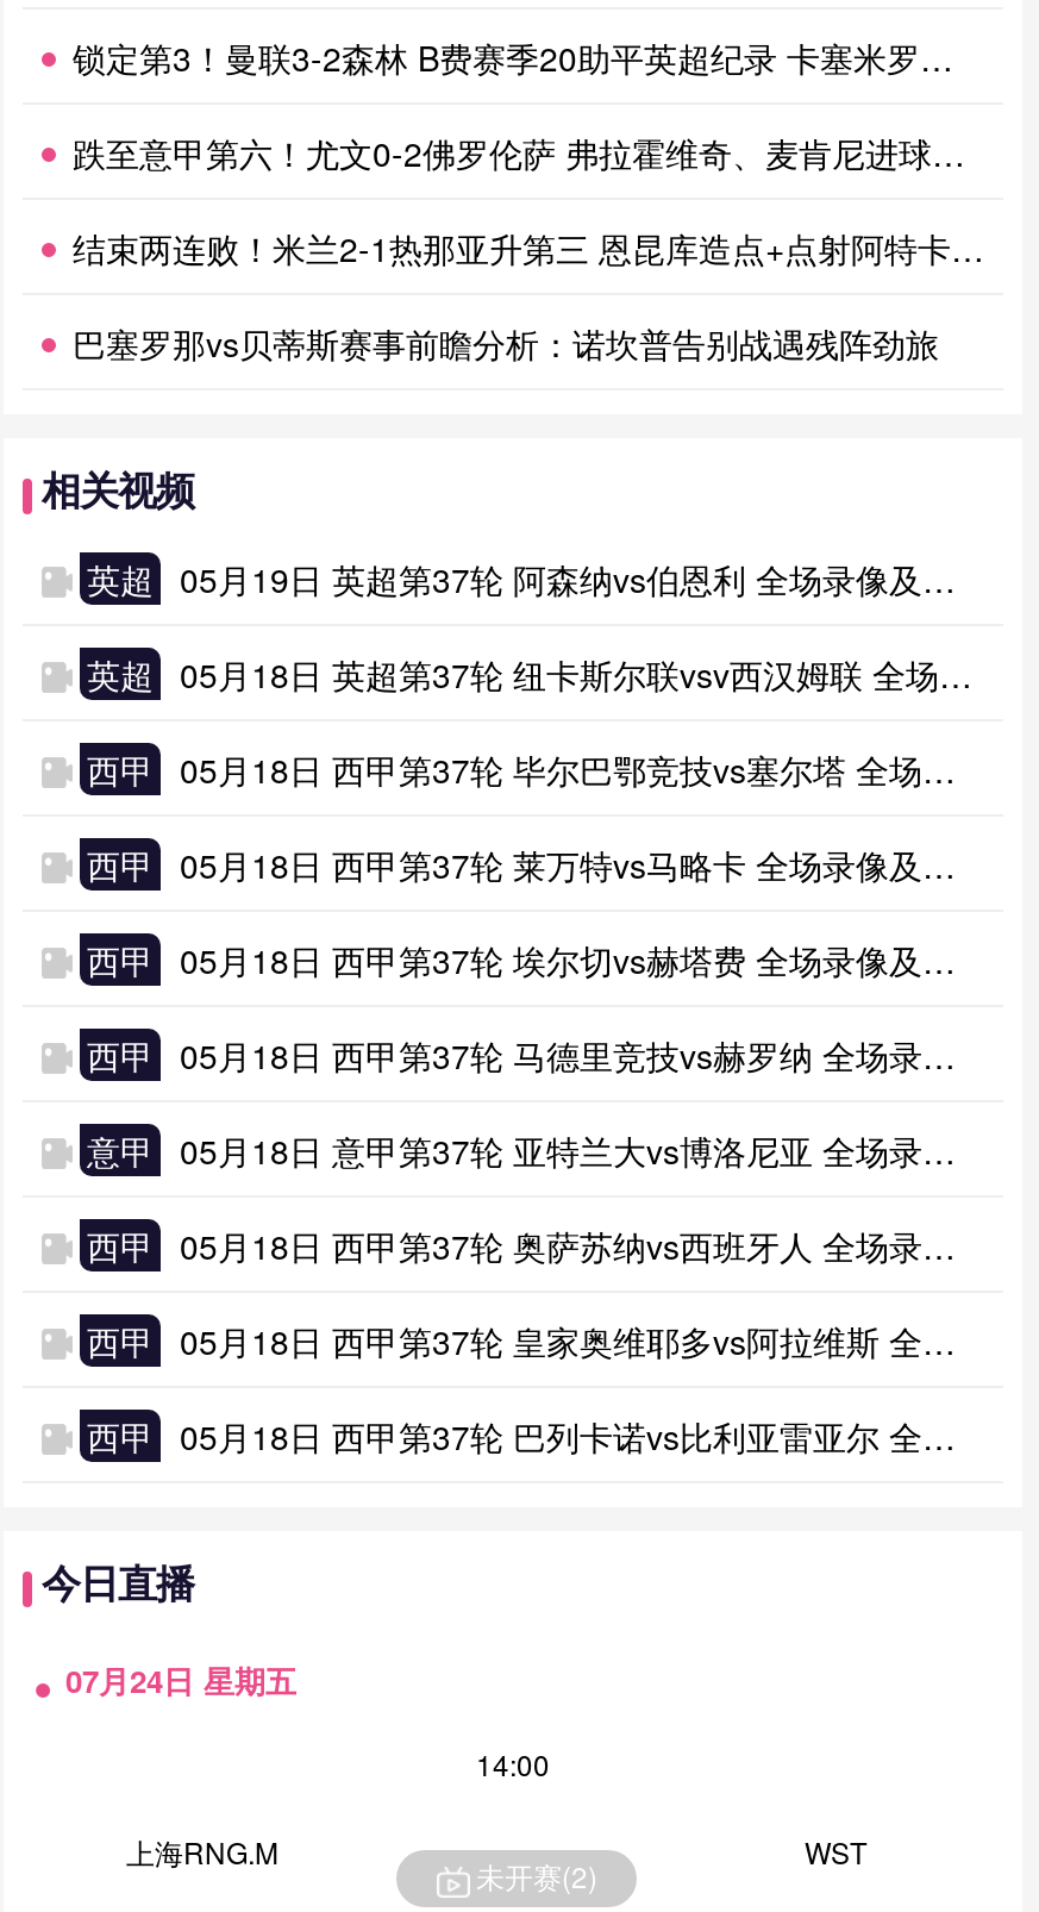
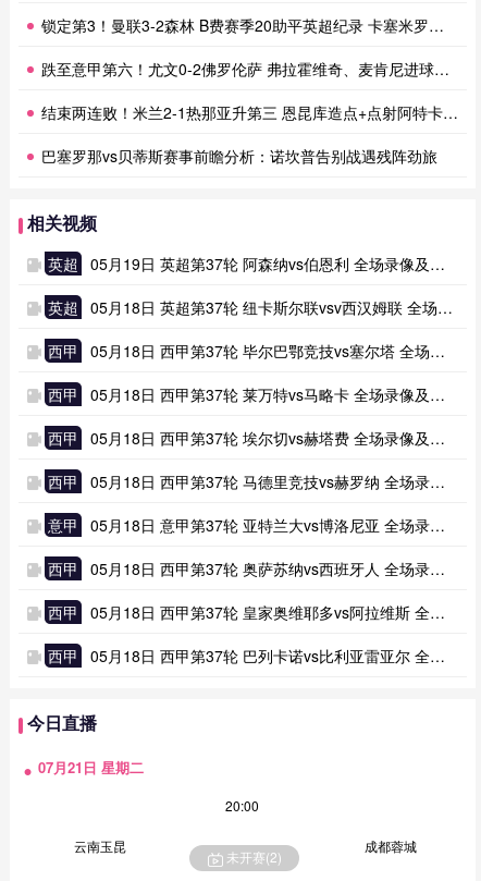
- 07月24日 星期五
+ 07月21日 星期二

- 14:00
+ 20:00

- 上海RNG.M
- WST
+ 云南玉昆
+ 成都蓉城
